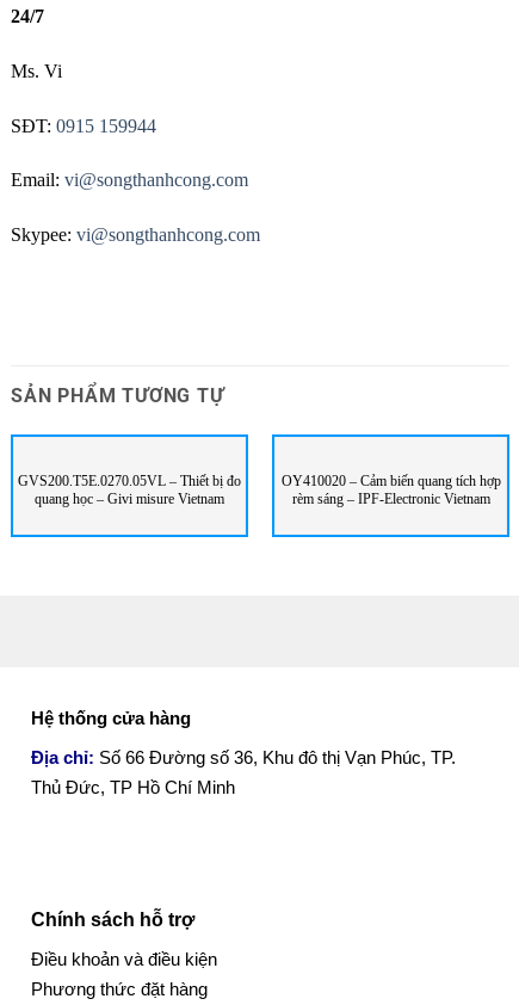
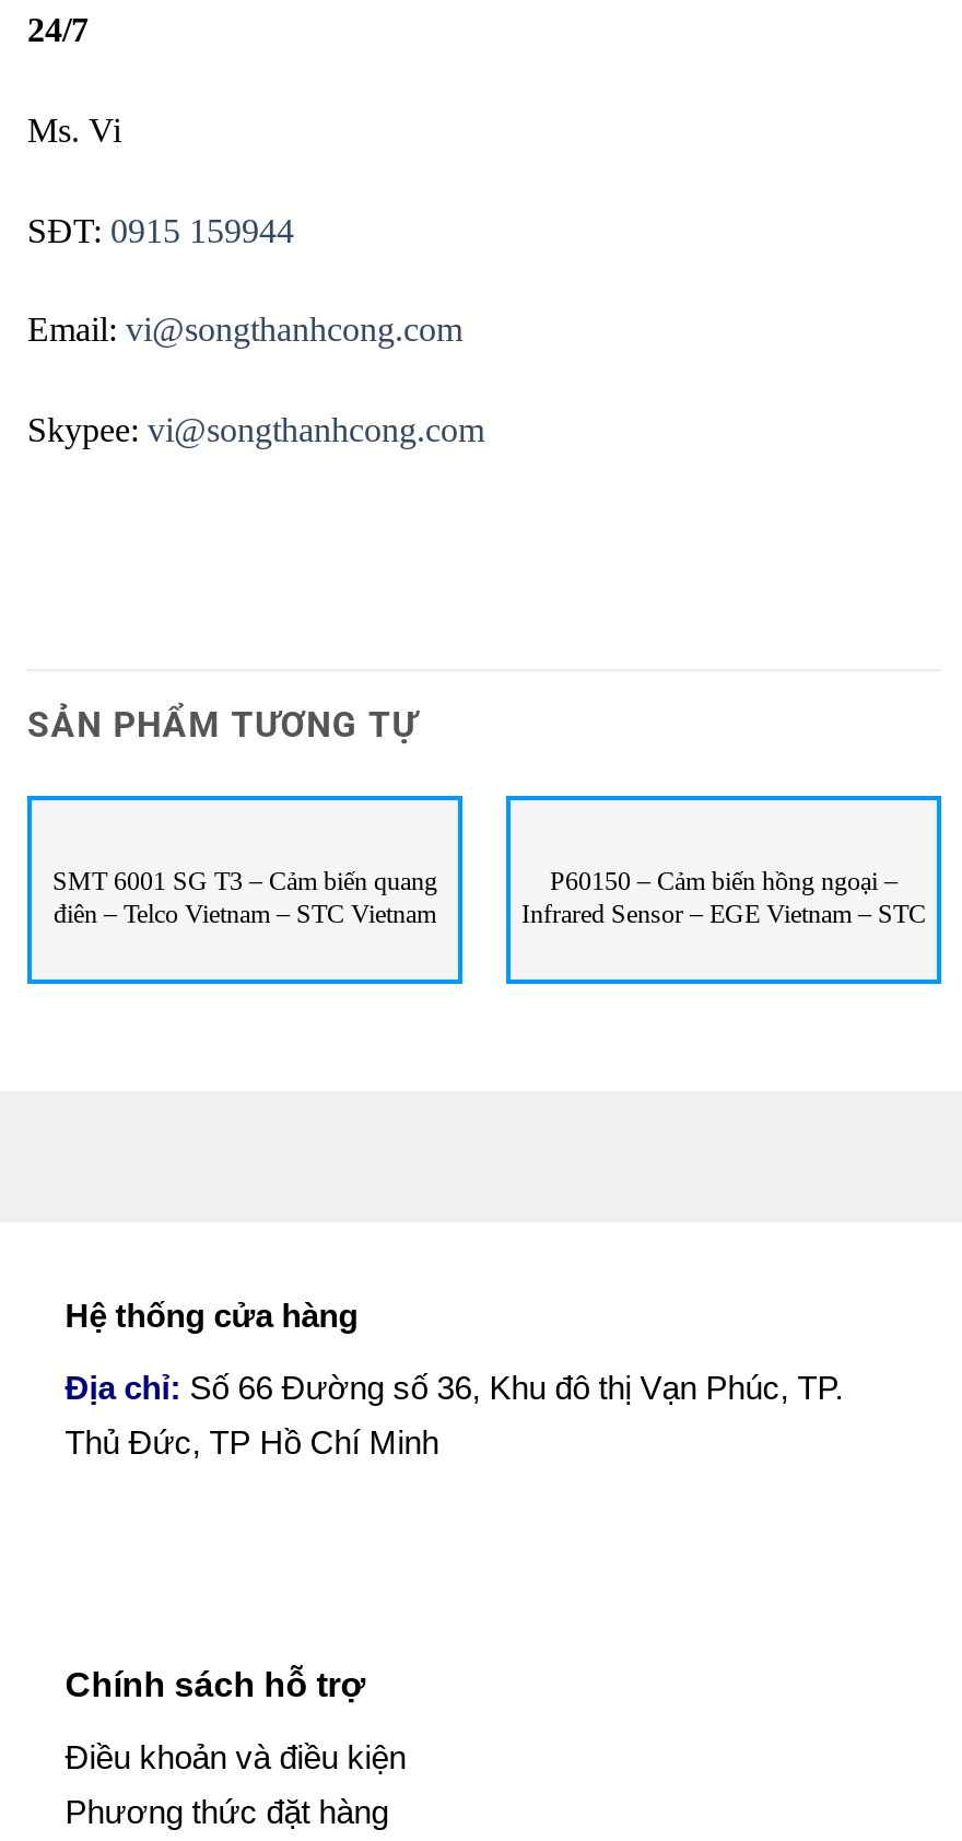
- GVS200.T5E.0270.05VL – Thiết bị đo
- quang học – Givi misure Vietnam
+ SMT 6001 SG T3 – Cảm biến quang
+ điên – Telco Vietnam – STC Vietnam

- OY410020 – Cảm biến quang tích hợp
- rèm sáng – IPF-Electronic Vietnam
+ P60150 – Cảm biến hồng ngoại –
+ Infrared Sensor – EGE Vietnam – STC
